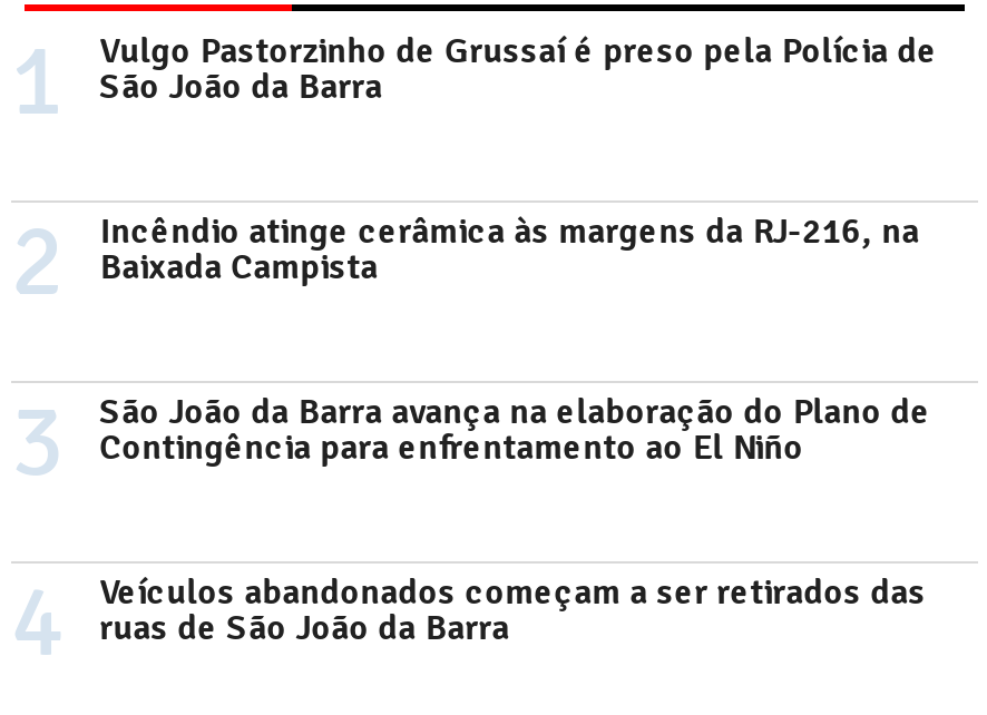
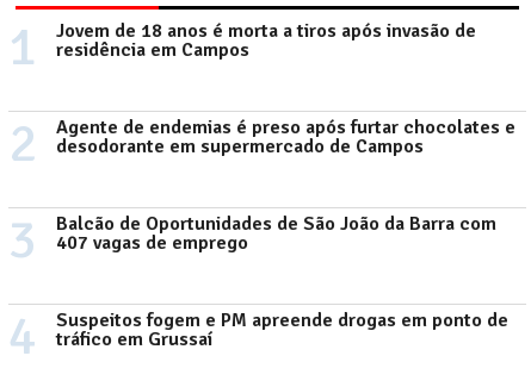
- Vulgo Pastorzinho de Grussaí é preso pela Polícia de
- São João da Barra
+ Jovem de 18 anos é morta a tiros após invasão de
+ residência em Campos

- Incêndio atinge cerâmica às margens da RJ-216, na
- Baixada Campista
+ Agente de endemias é preso após furtar chocolates e
+ desodorante em supermercado de Campos

- São João da Barra avança na elaboração do Plano de
- Contingência para enfrentamento ao El Niño
+ Balcão de Oportunidades de São João da Barra com
+ 407 vagas de emprego

- Veículos abandonados começam a ser retirados das
- ruas de São João da Barra
+ Suspeitos fogem e PM apreende drogas em ponto de
+ tráfico em Grussaí
